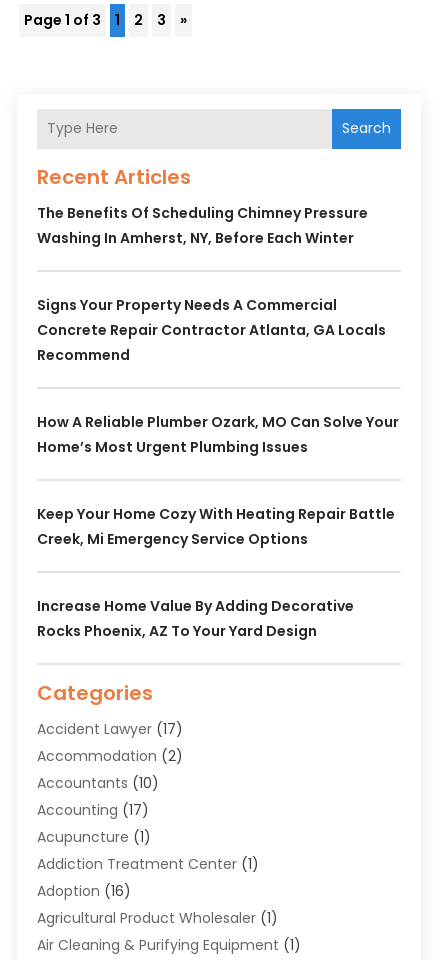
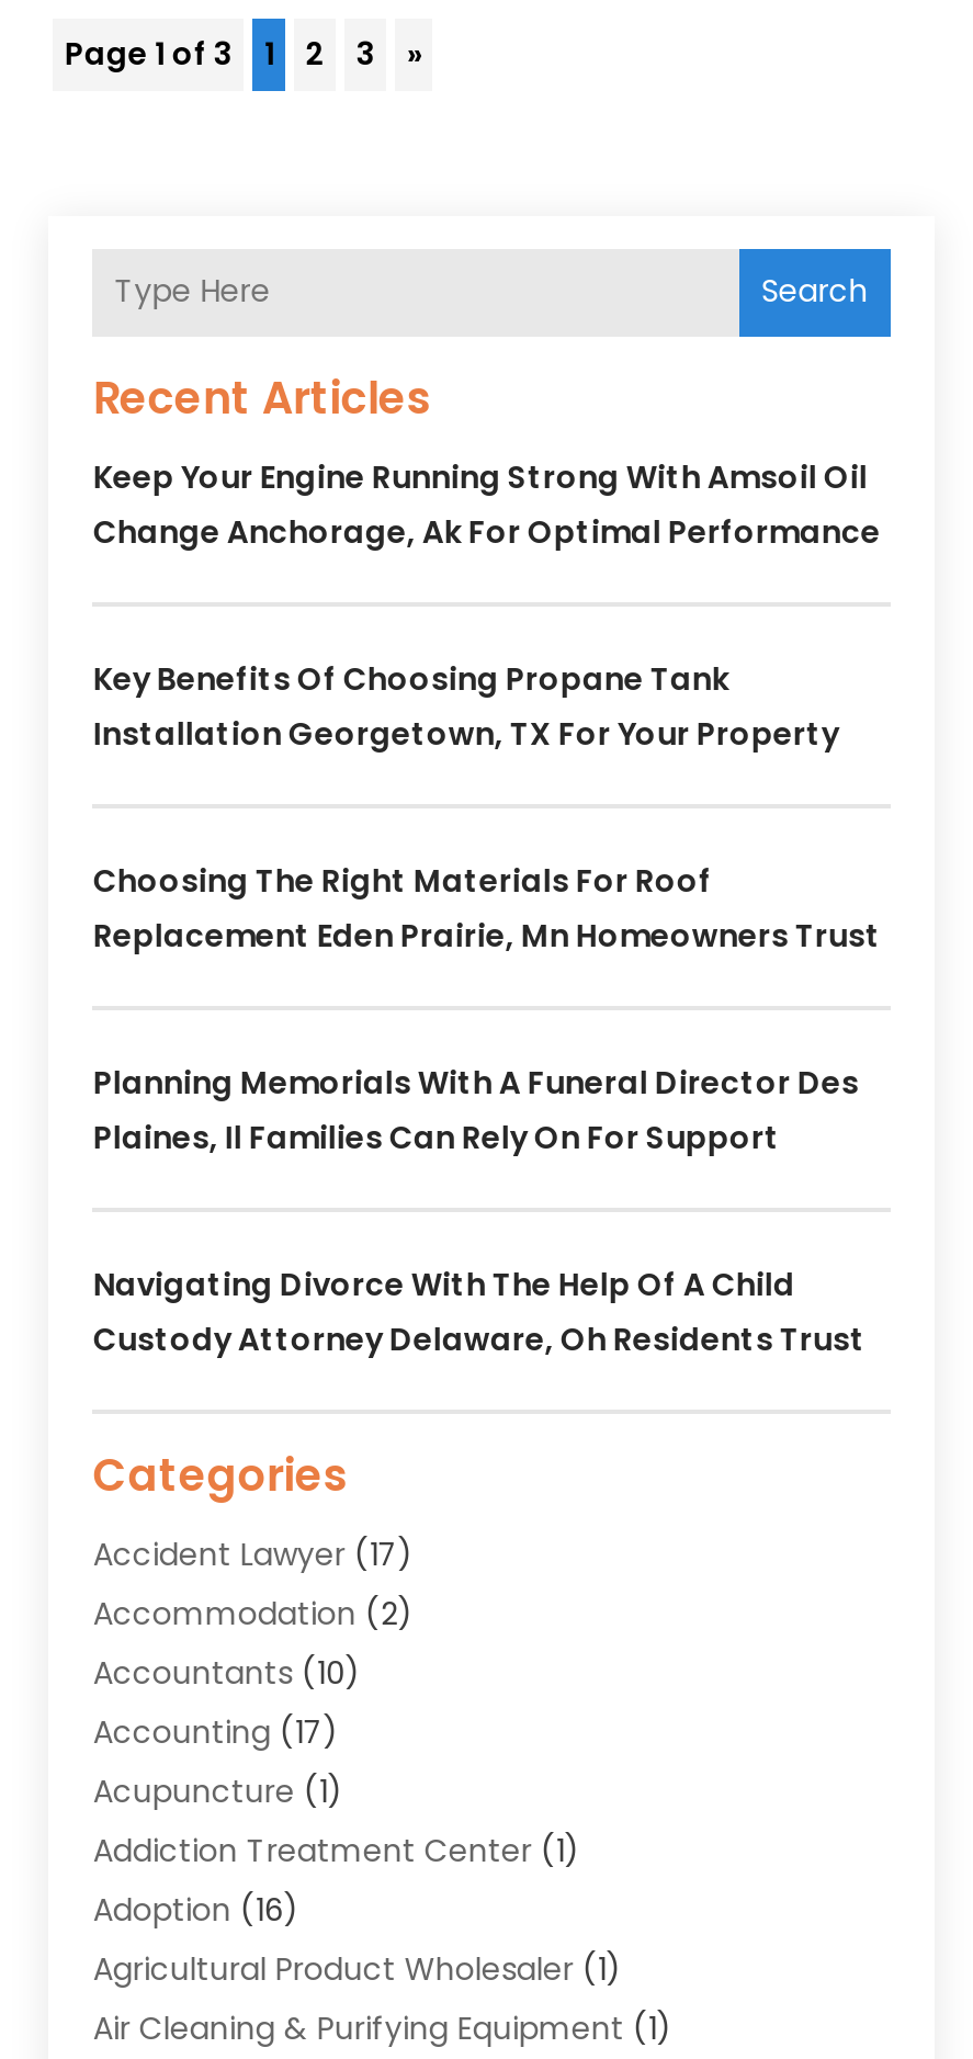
- The Benefits Of Scheduling Chimney Pressure
- Washing In Amherst, NY, Before Each Winter
+ Keep Your Engine Running Strong With Amsoil Oil
+ Change Anchorage, Ak For Optimal Performance

- Signs Your Property Needs A Commercial
- Concrete Repair Contractor Atlanta, GA Locals
- Recommend
+ Key Benefits Of Choosing Propane Tank
+ Installation Georgetown, TX For Your Property

- How A Reliable Plumber Ozark, MO Can Solve Your
- Home’s Most Urgent Plumbing Issues
+ Choosing The Right Materials For Roof
+ Replacement Eden Prairie, Mn Homeowners Trust

- Keep Your Home Cozy With Heating Repair Battle
- Creek, Mi Emergency Service Options
+ Planning Memorials With A Funeral Director Des
+ Plaines, Il Families Can Rely On For Support

- Increase Home Value By Adding Decorative
- Rocks Phoenix, AZ To Your Yard Design
+ Navigating Divorce With The Help Of A Child
+ Custody Attorney Delaware, Oh Residents Trust
